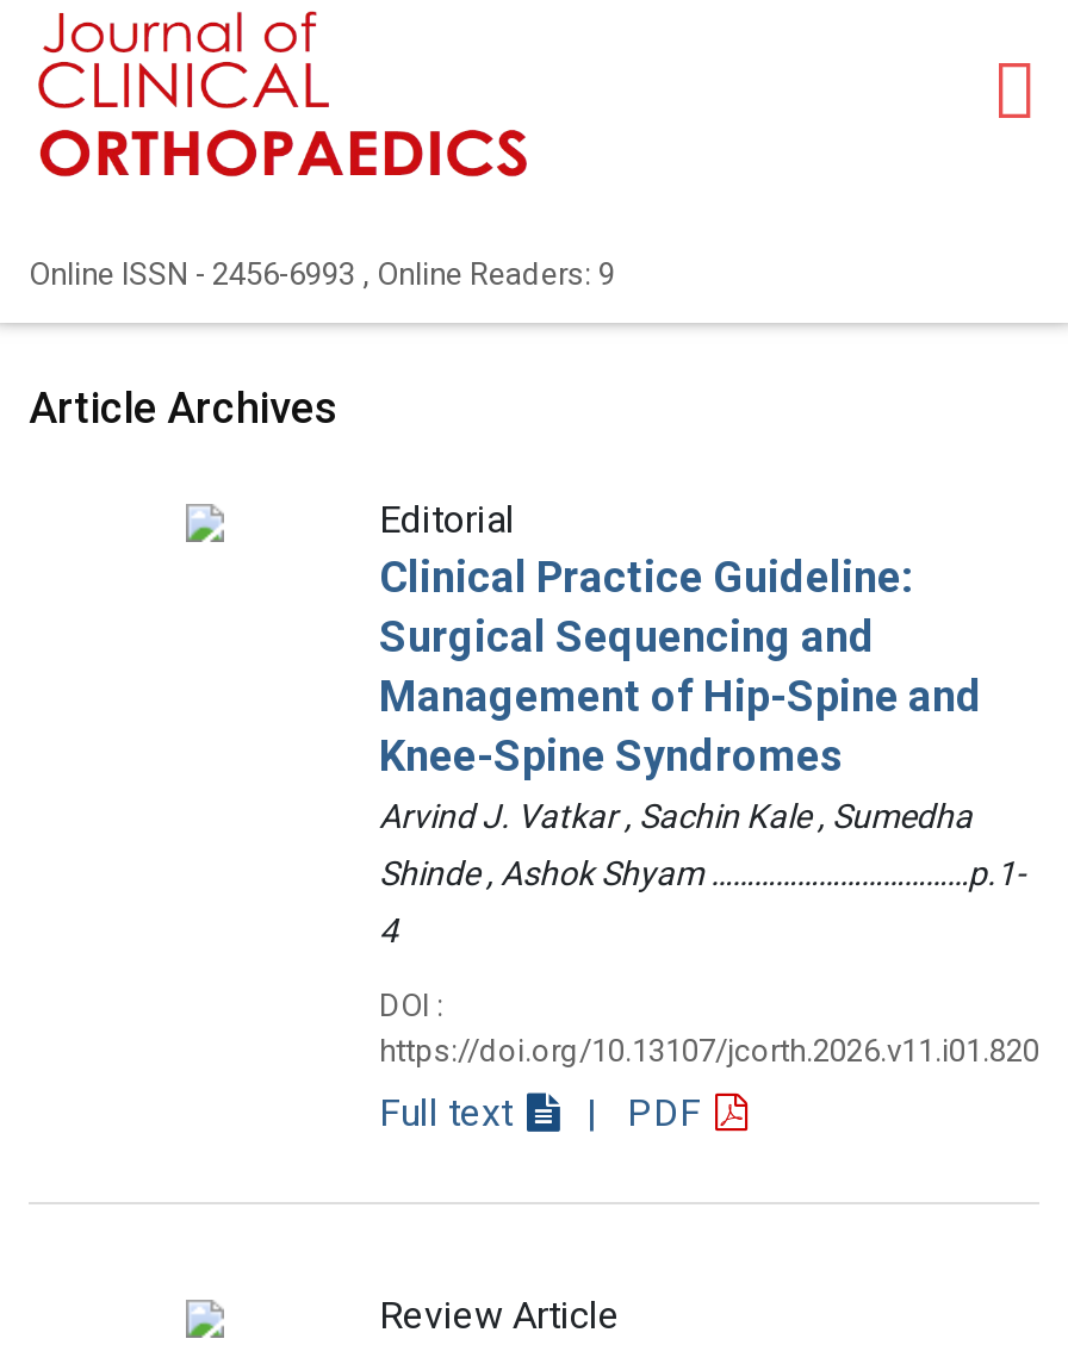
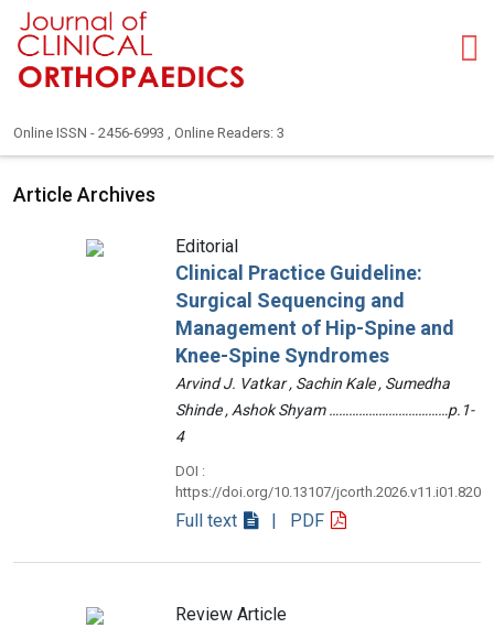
- Online ISSN - 2456-6993 , Online Readers: 9
+ Online ISSN - 2456-6993 , Online Readers: 3
